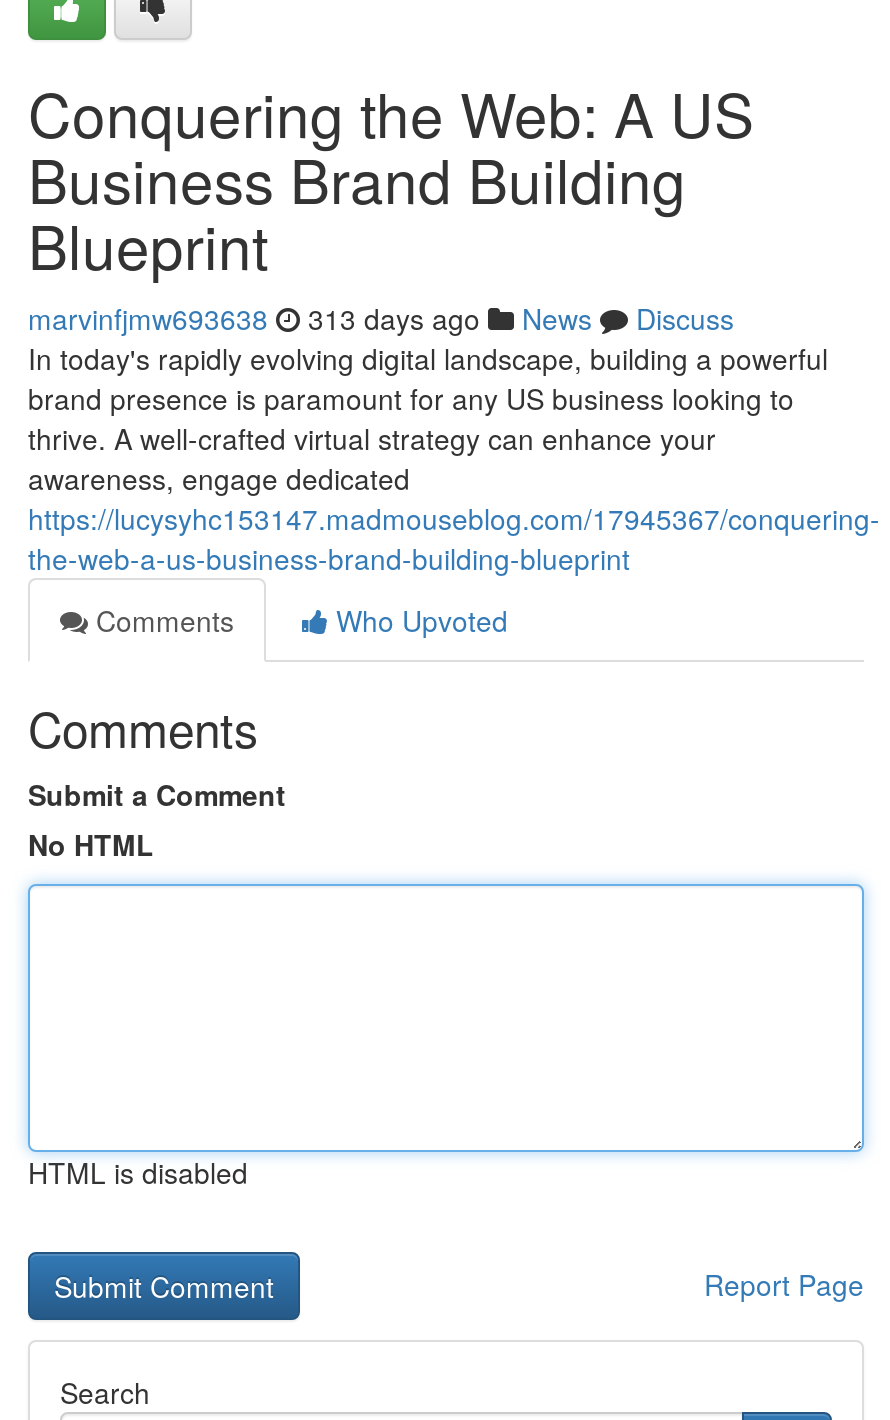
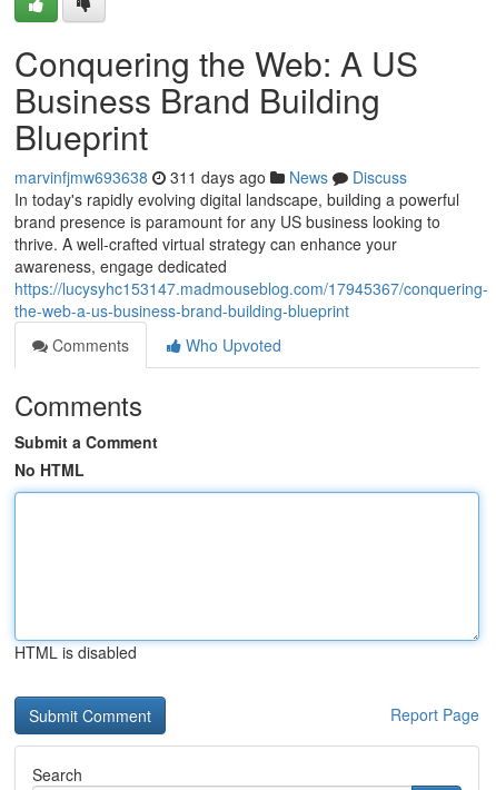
- marvinfjmw693638 313 days ago News Discuss
+ marvinfjmw693638 311 days ago News Discuss
